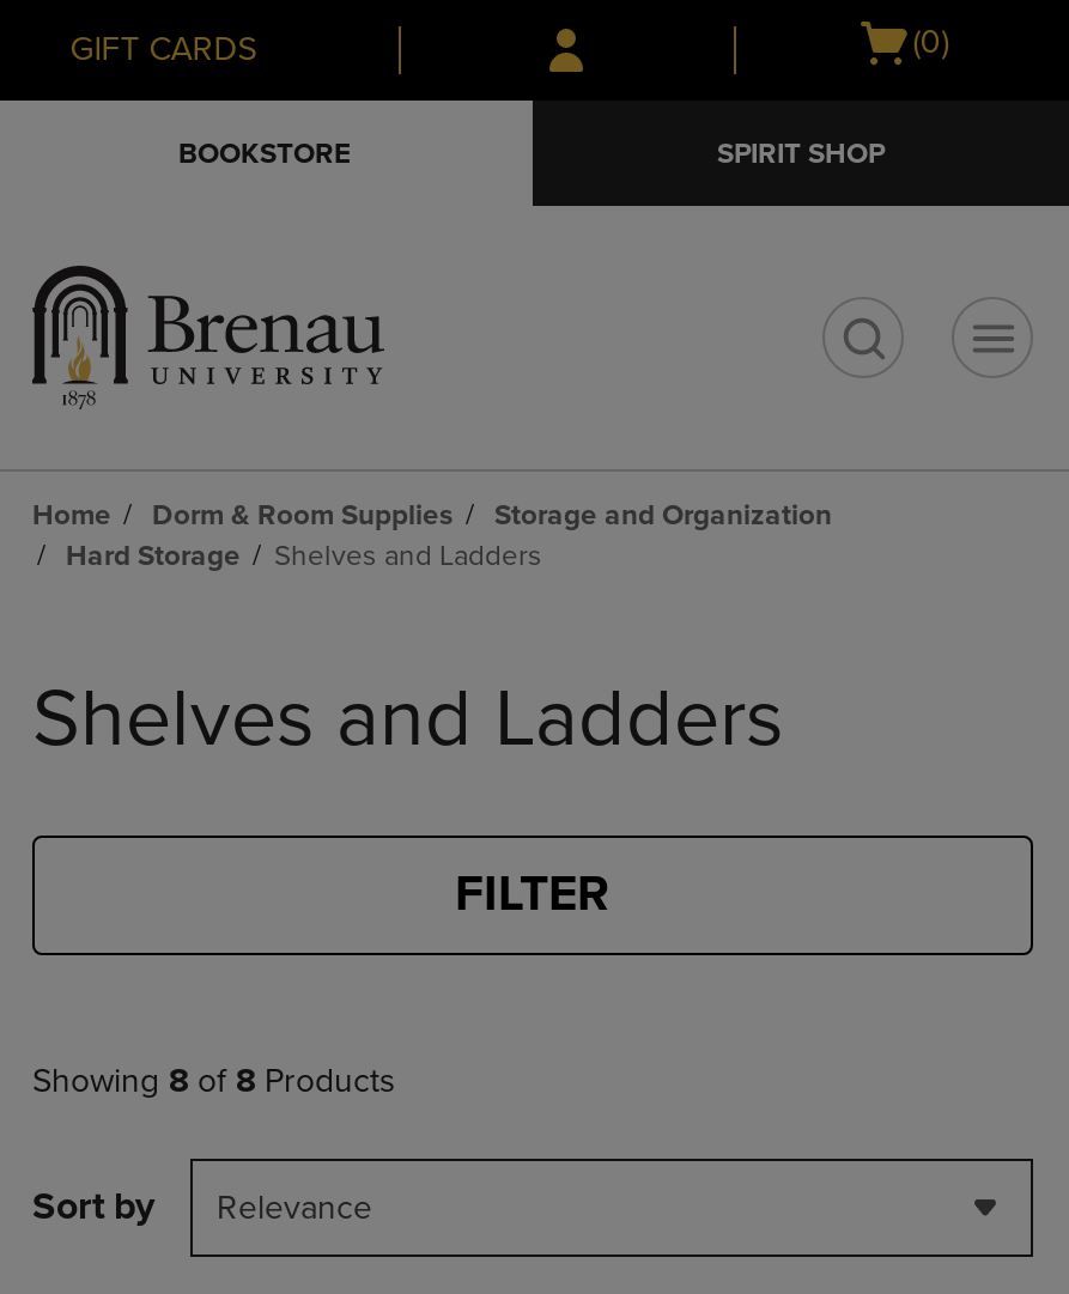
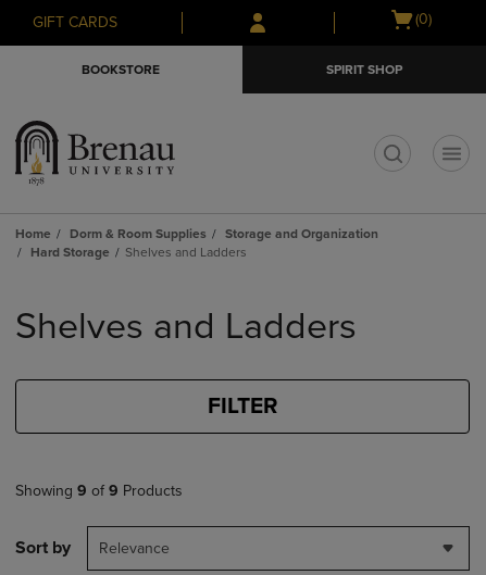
- Showing 8 of 8 Products
+ Showing 9 of 9 Products
